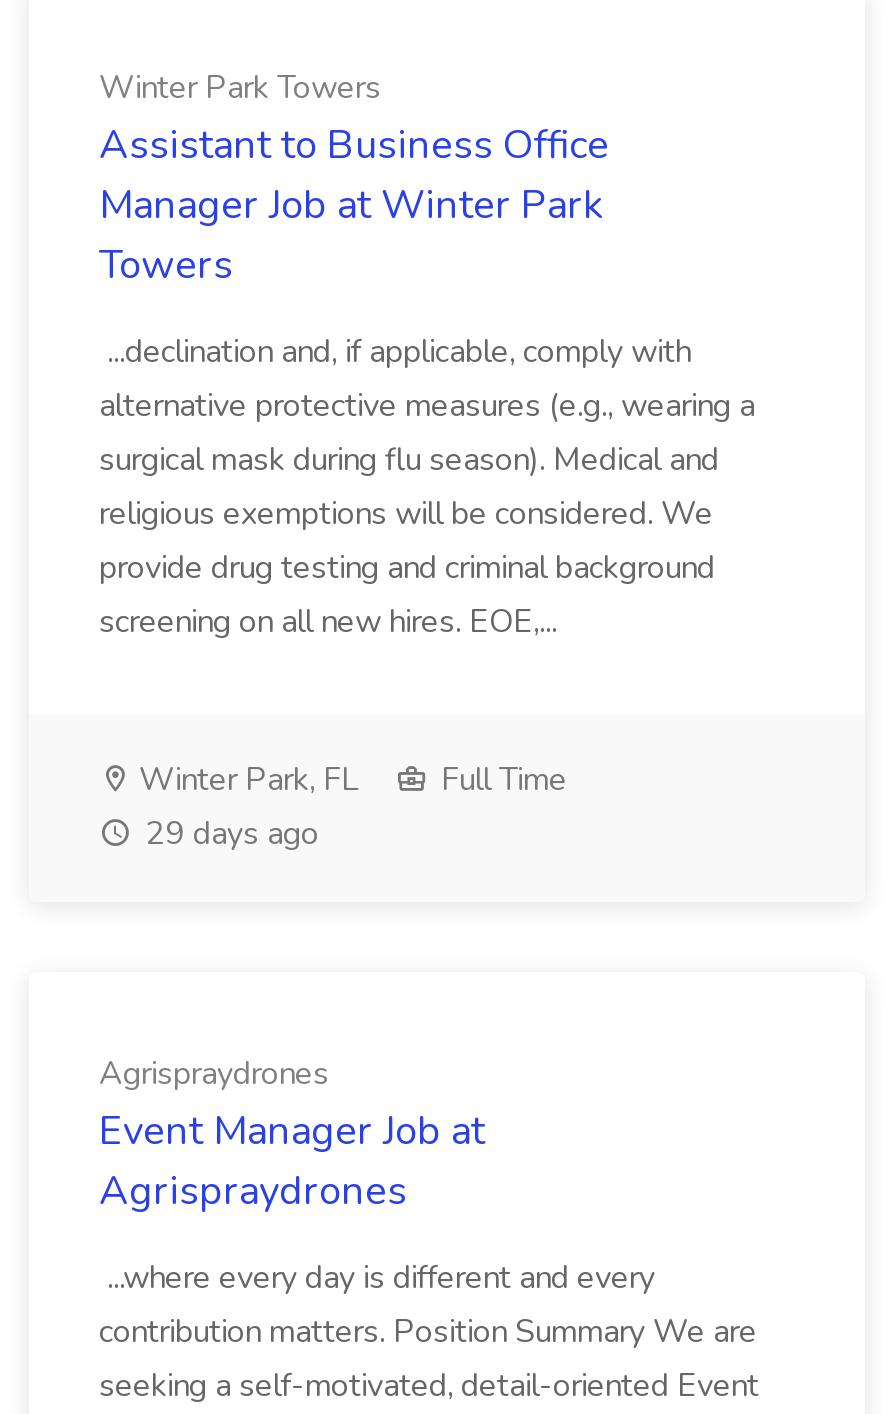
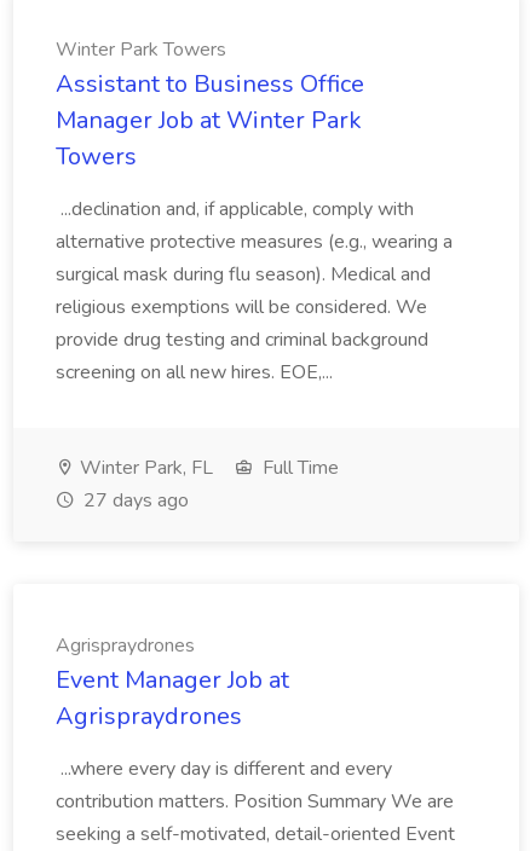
- 29 days ago
+ 27 days ago
